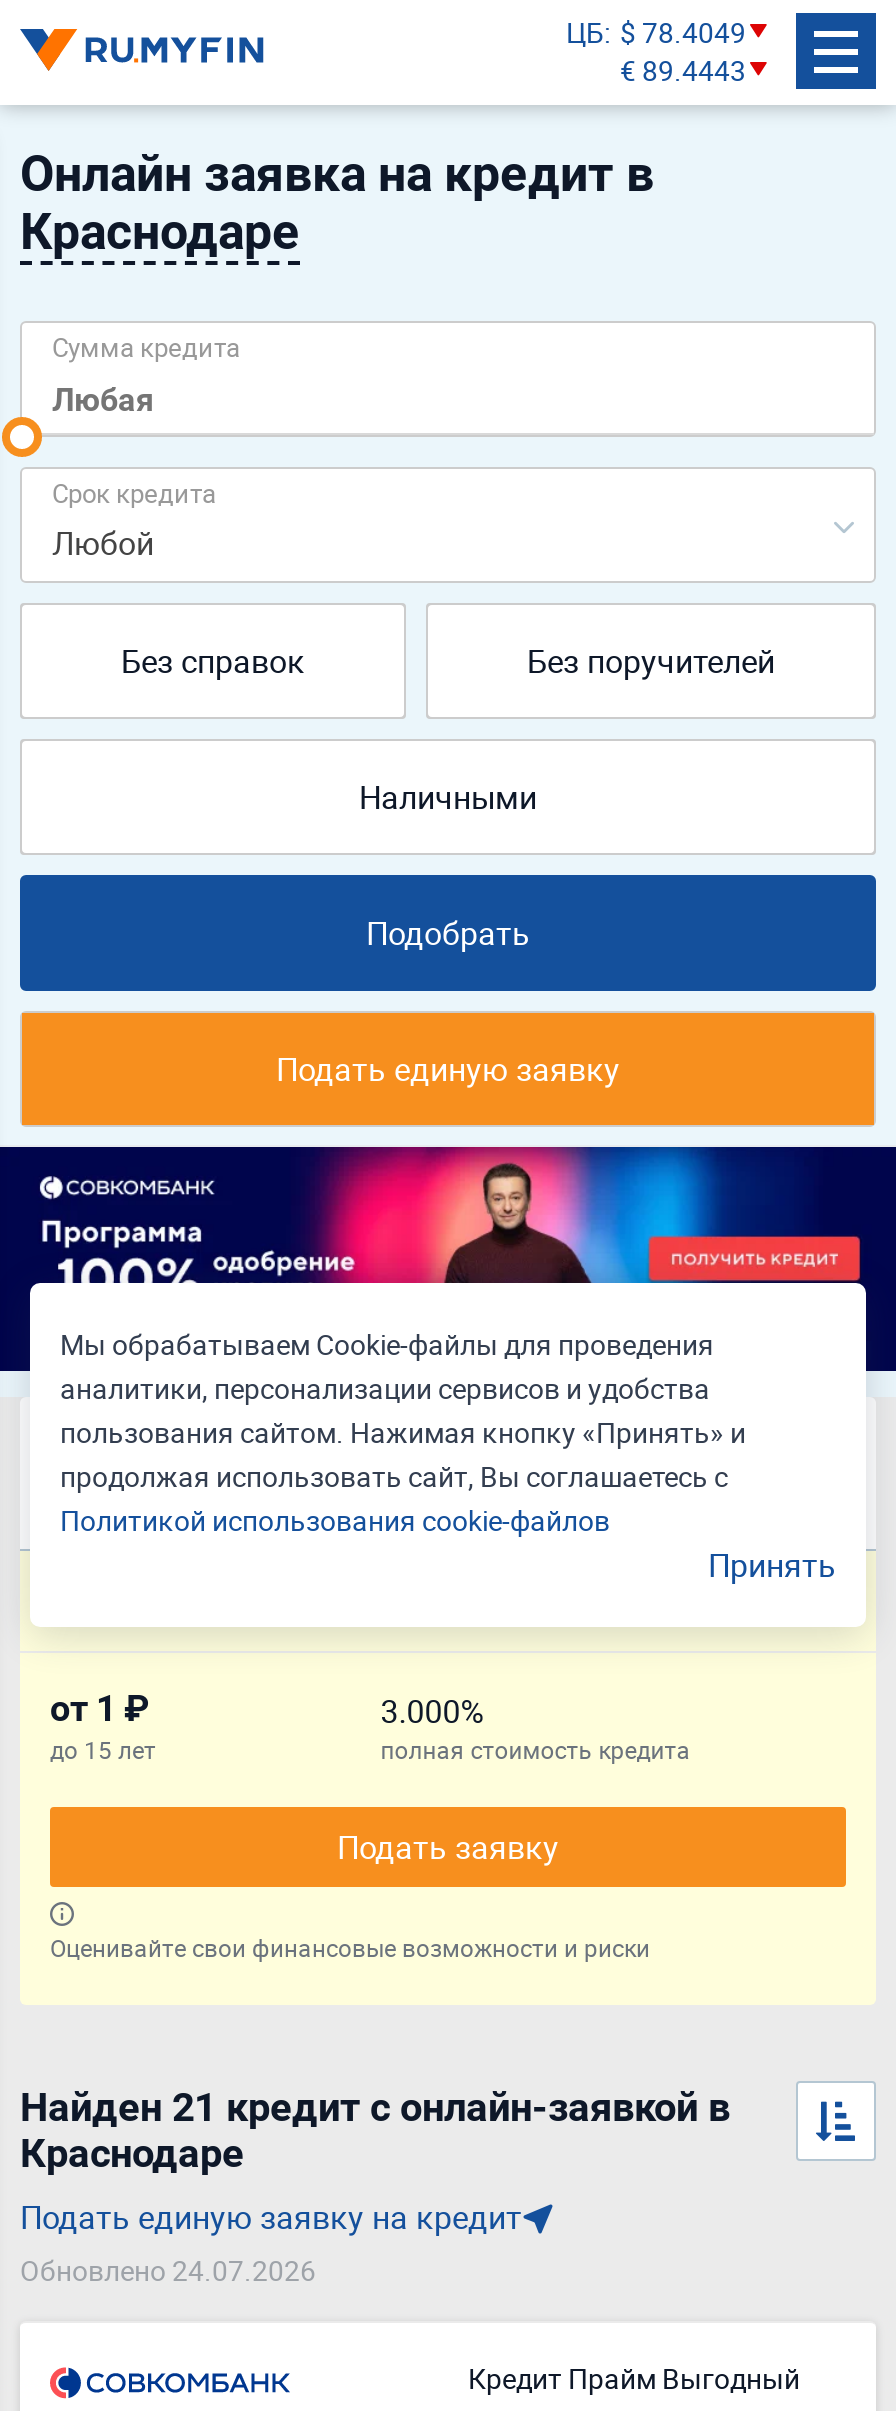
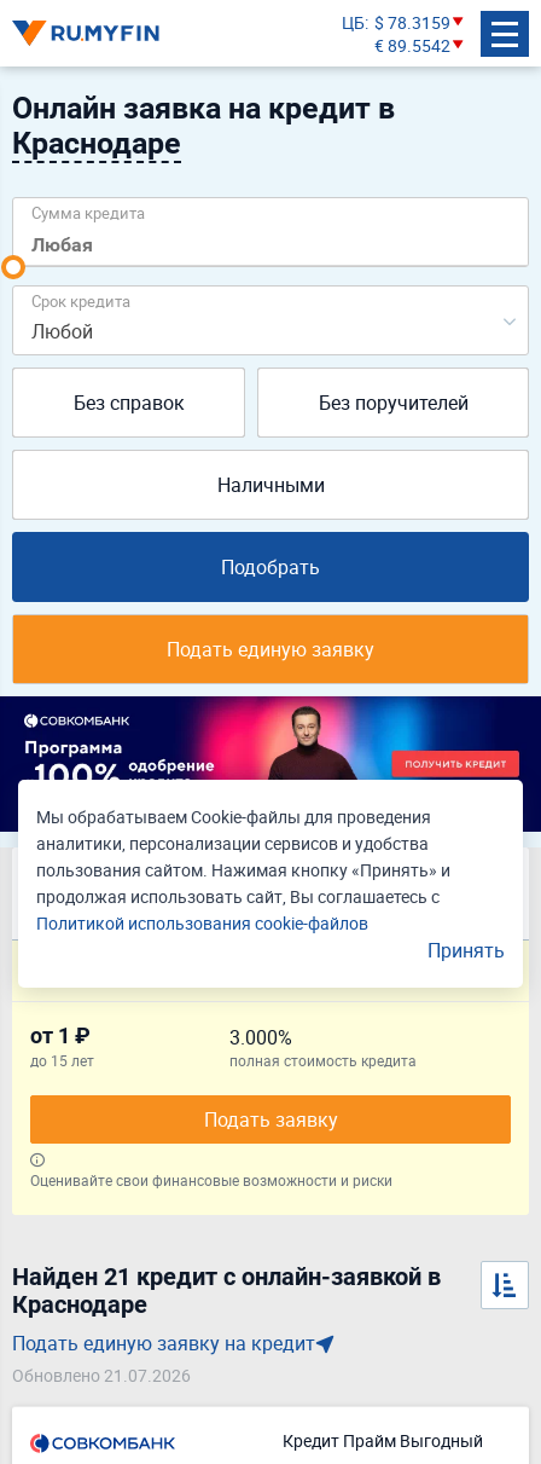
- ЦБ $ 78.4049
+ ЦБ $ 78.3159

- € 89.4443
+ € 89.5542

- Обновлено 24.07.2026
+ Обновлено 21.07.2026
